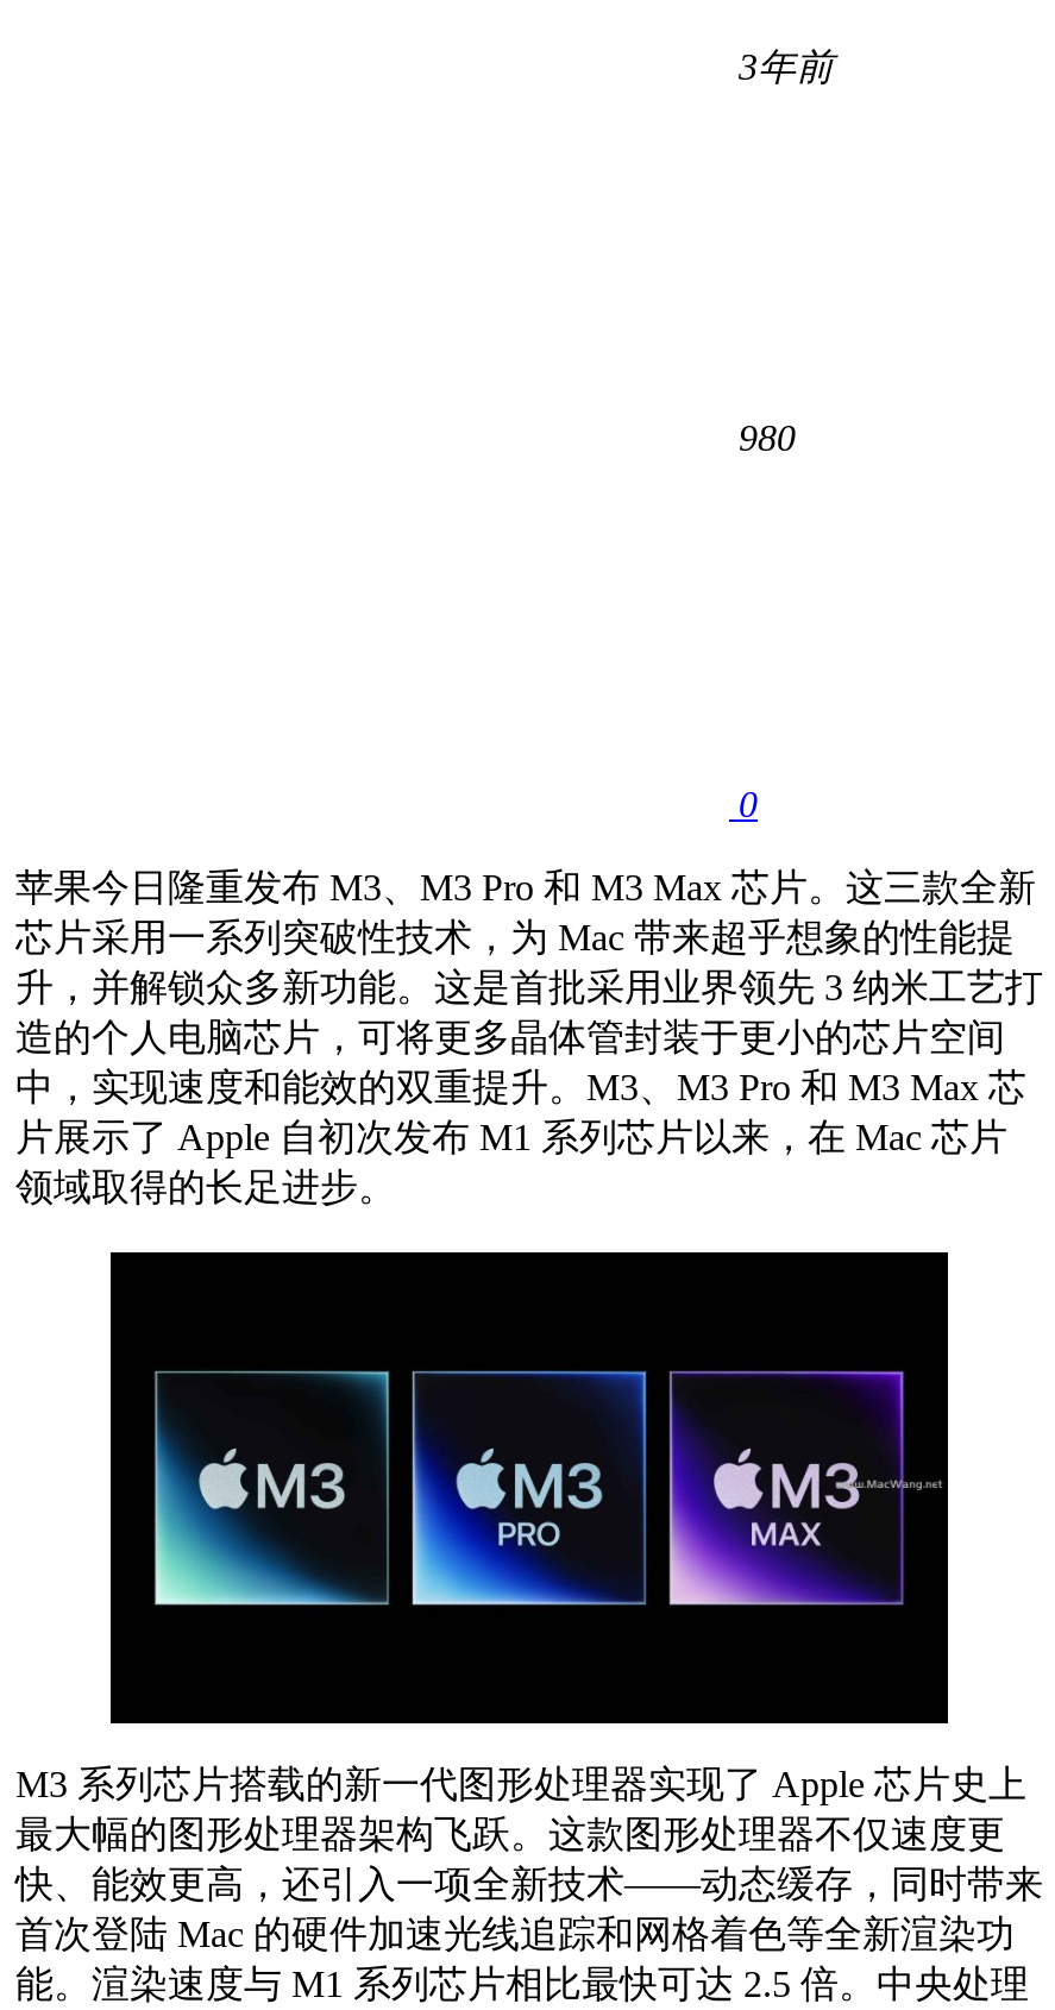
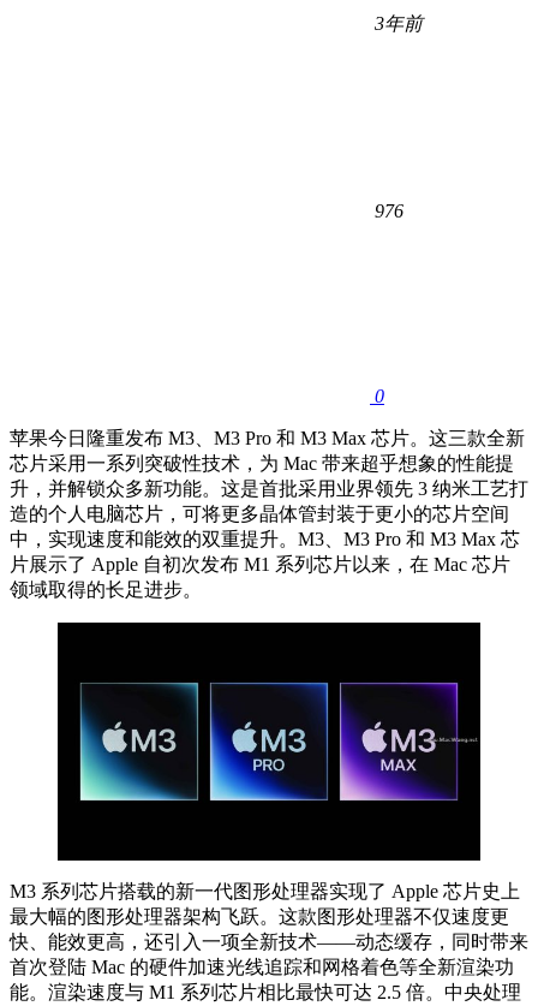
- 980
+ 976
